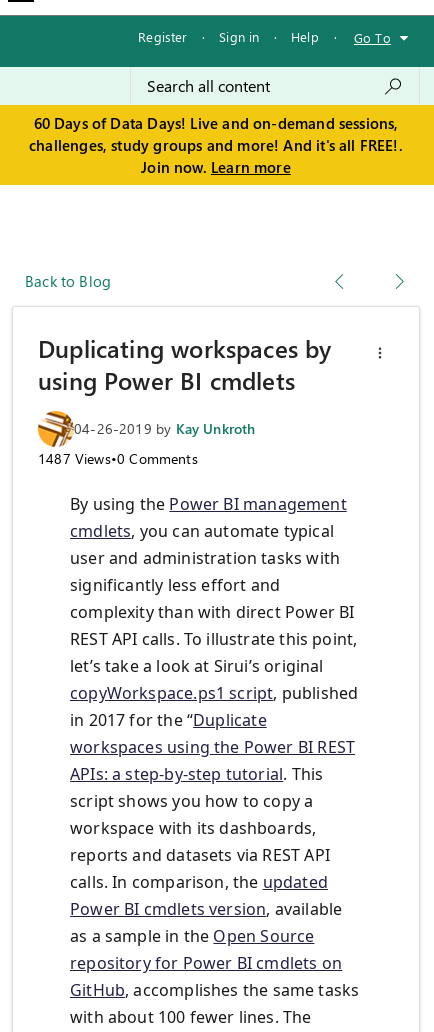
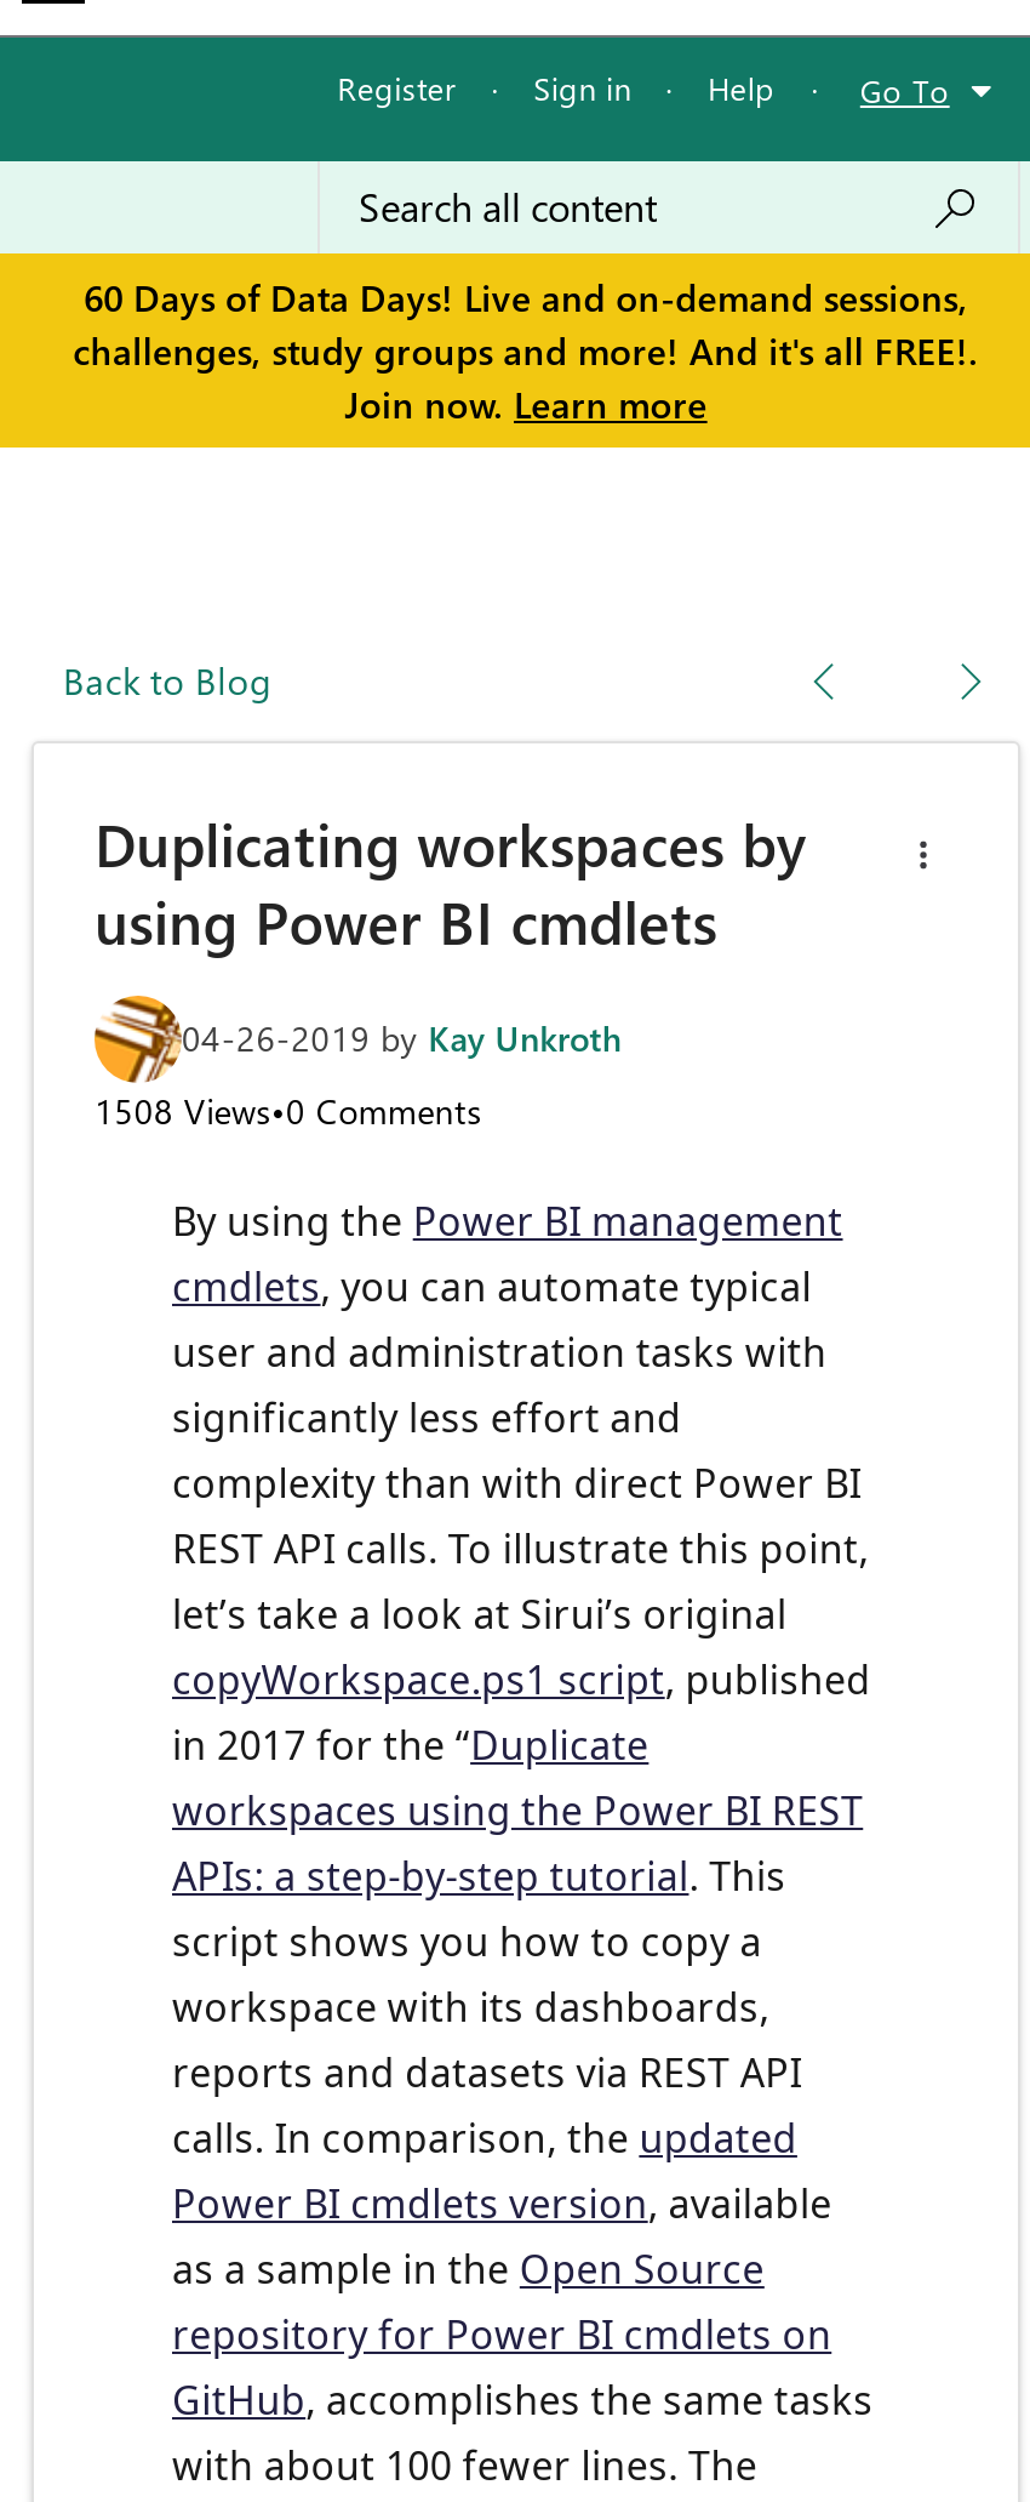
- 1487 Views•0 Comments
+ 1508 Views•0 Comments
